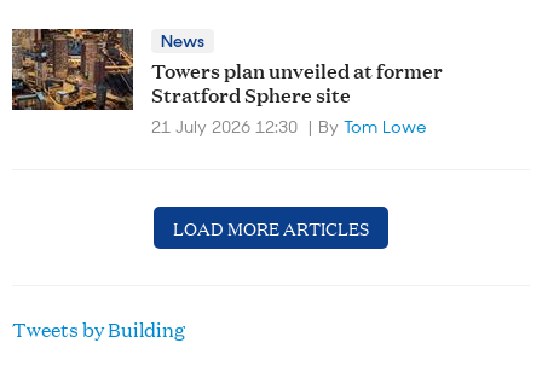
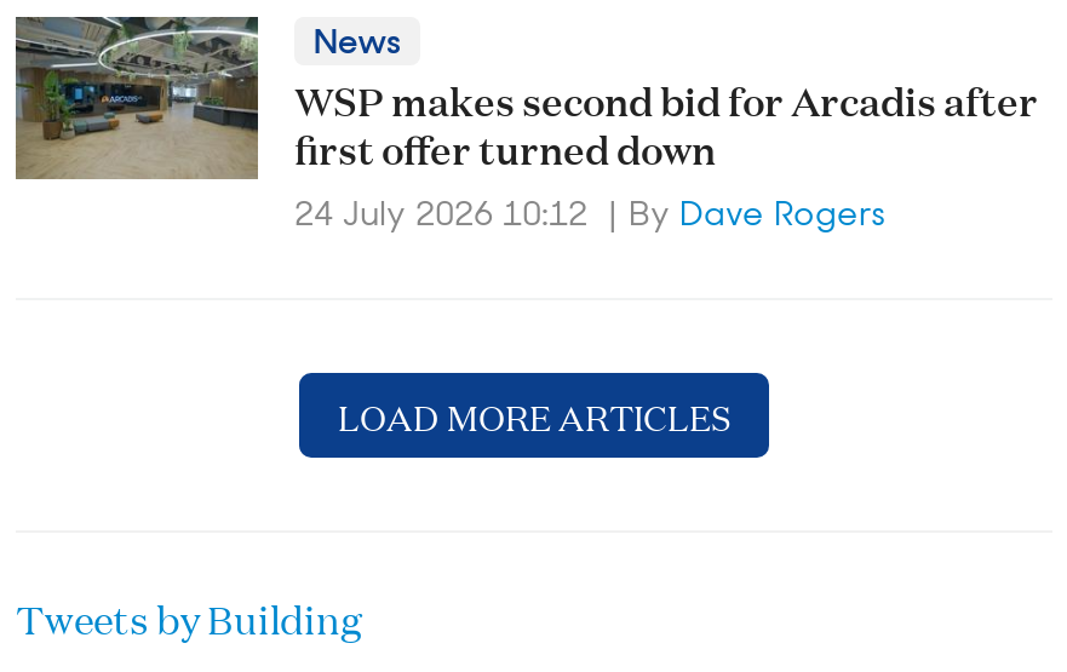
- [image]
- Towers plan unveiled at former
- Stratford Sphere site
- 21 July 2026 12:30
- By Tom Lowe
+ [image]
+ WSP makes second bid for Arcadis after
+ first offer turned down
+ 24 July 2026 10:12
+ By Dave Rogers
